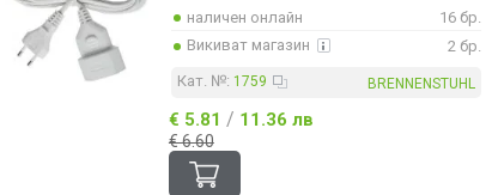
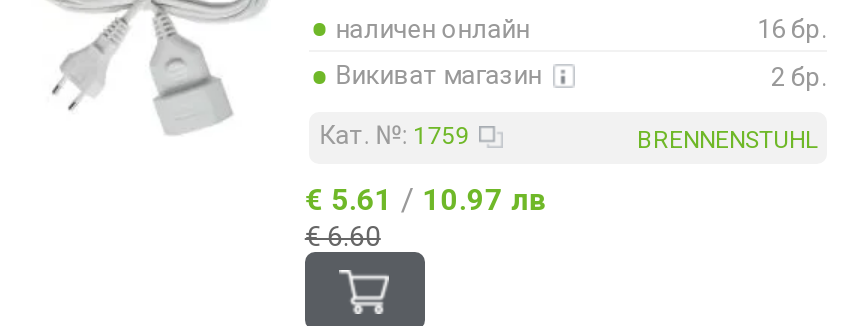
- € 5.81 / 11.36 лв
+ € 5.61 / 10.97 лв
